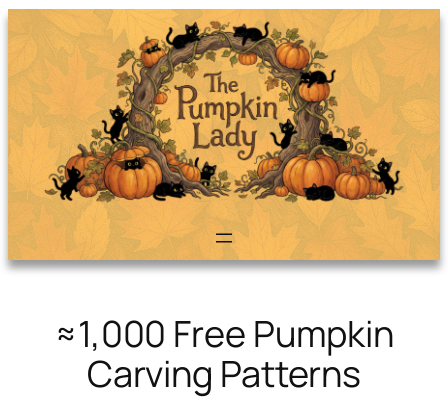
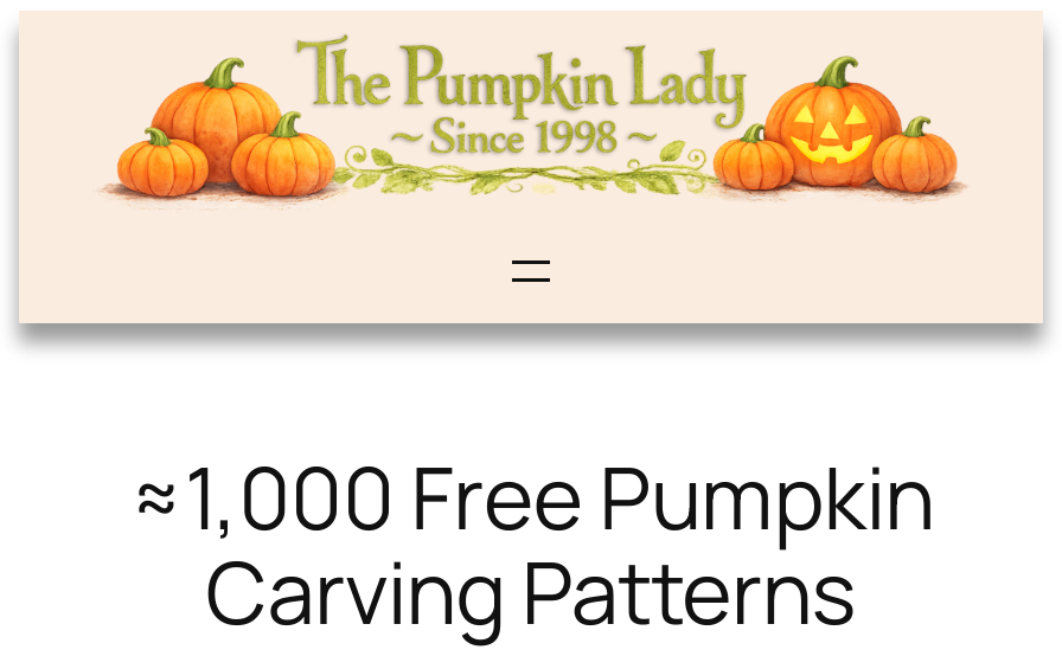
- [image]
+ [image]
